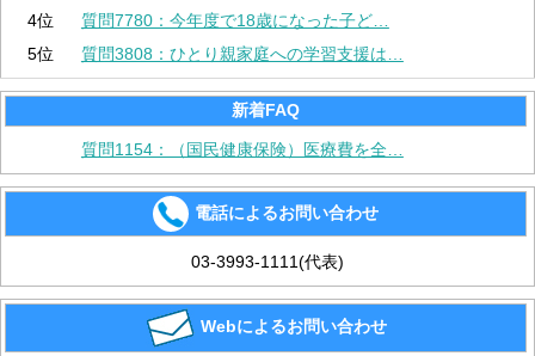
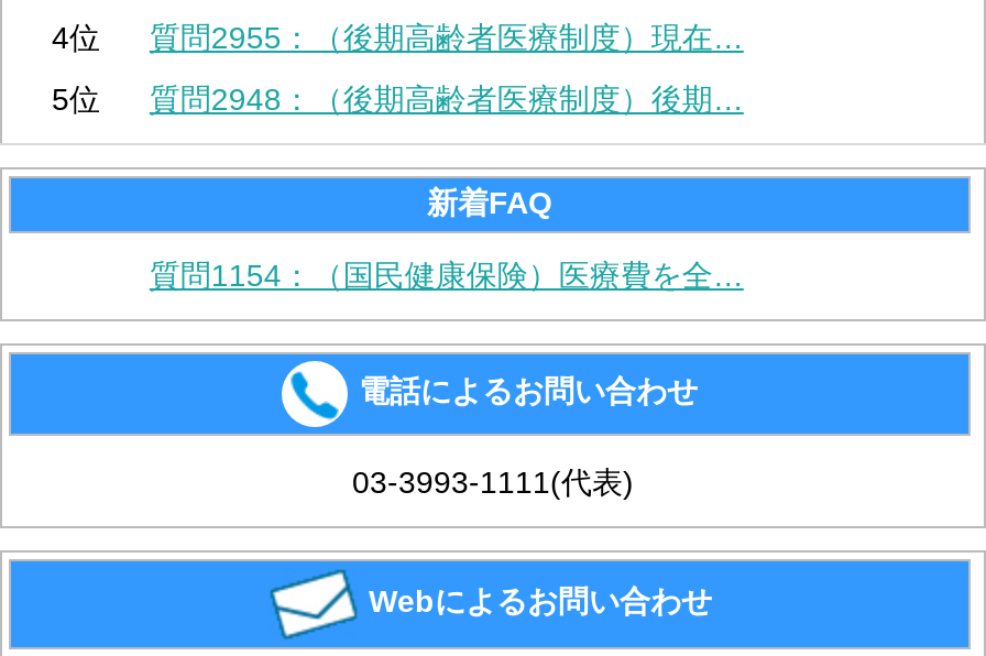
- 質問7780：今年度で18歳になった子ど…
+ 質問2955：（後期高齢者医療制度）現在…

- 質問3808：ひとり親家庭への学習支援は…
+ 質問2948：（後期高齢者医療制度）後期…
